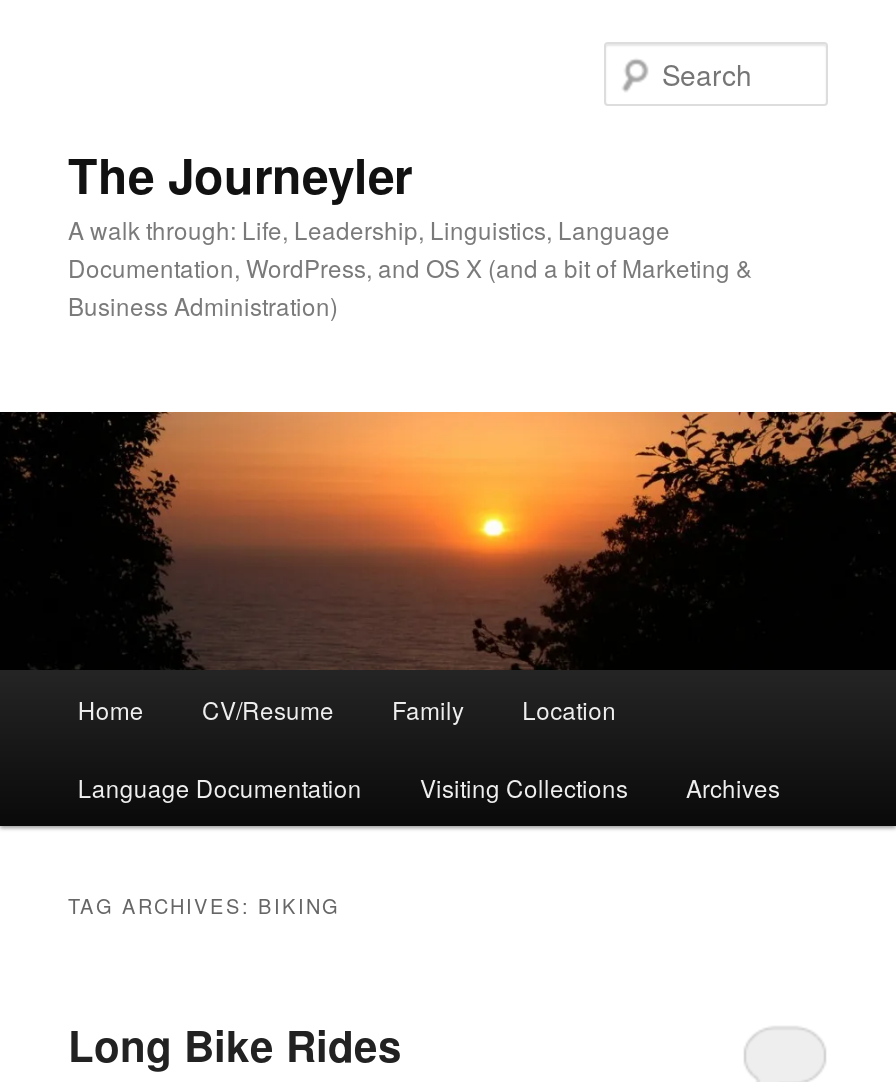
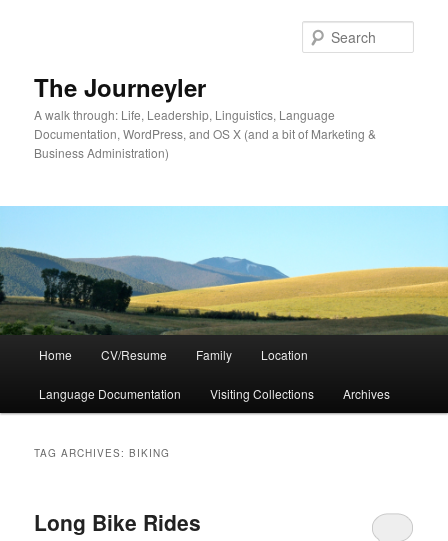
- [image]
+ [image]
